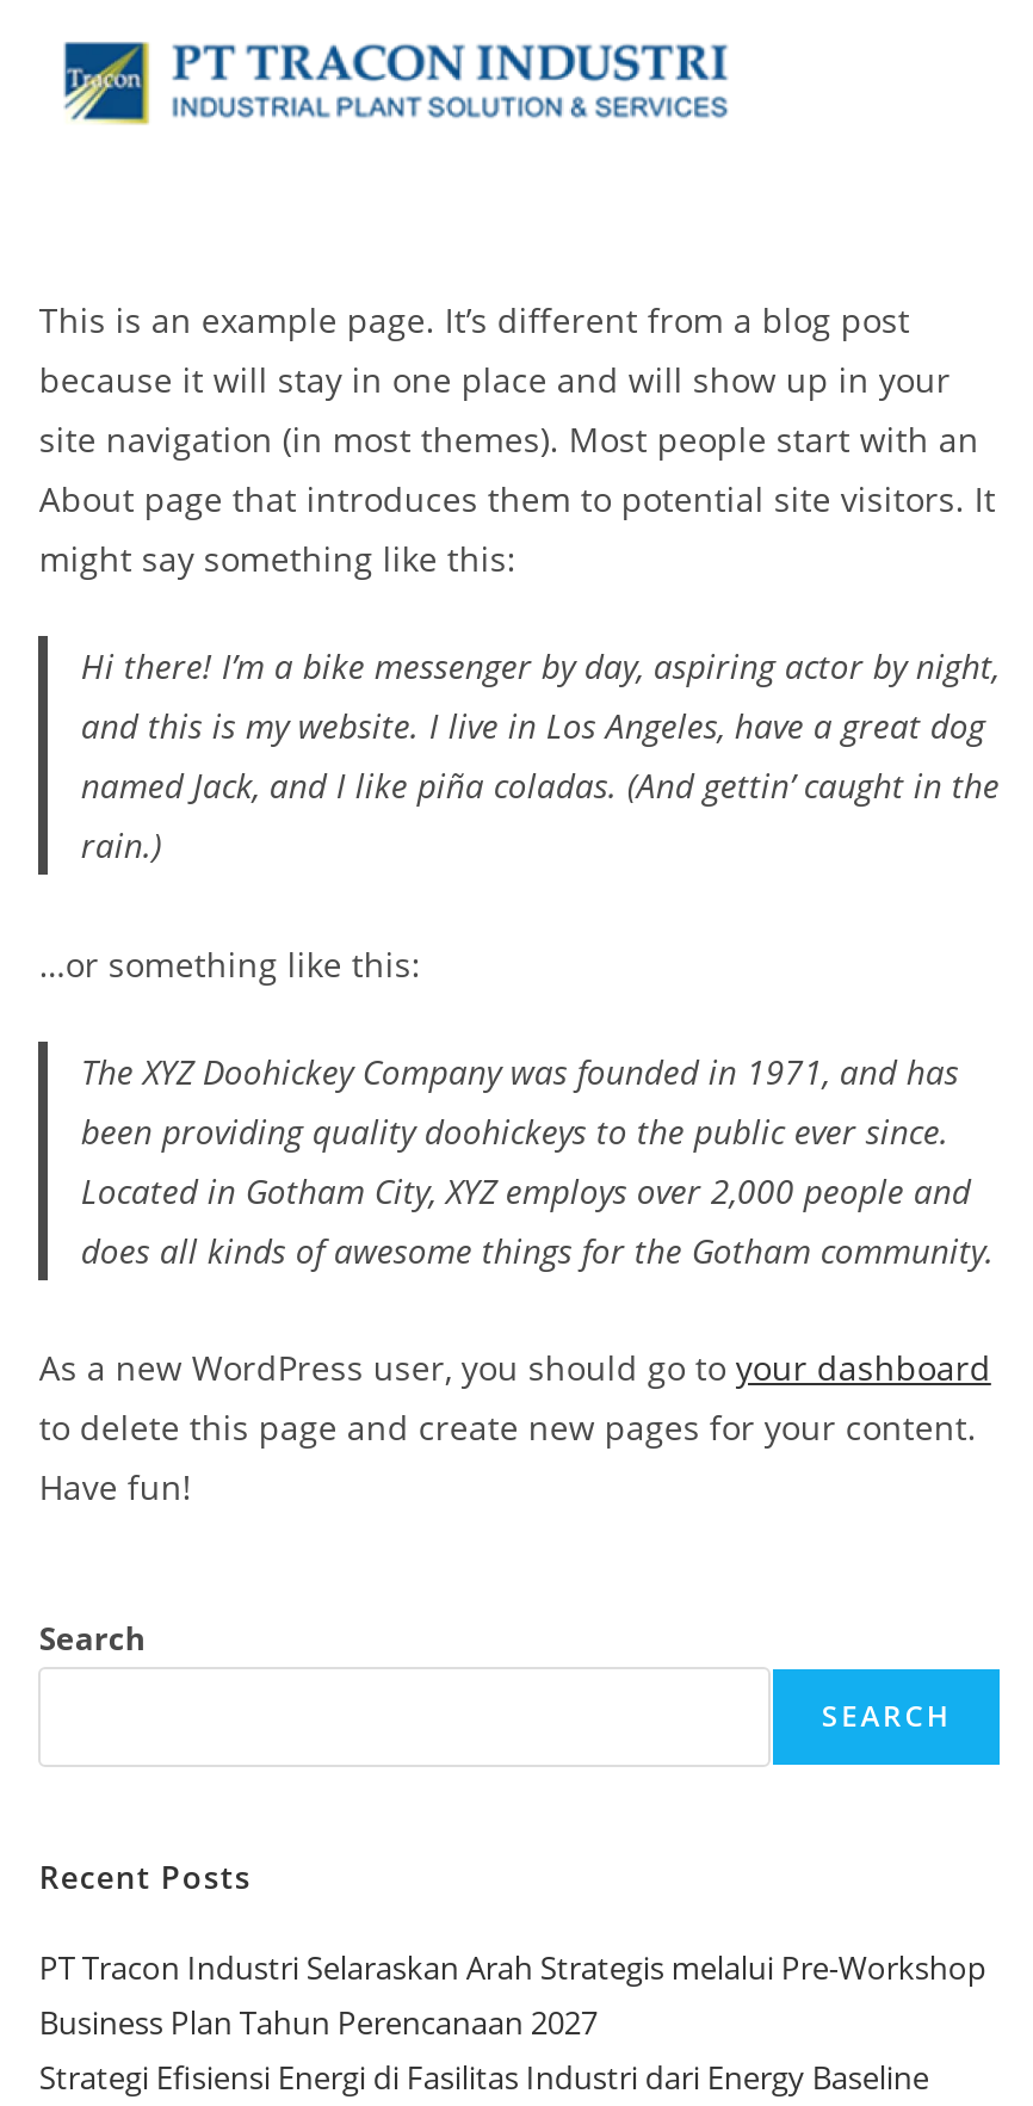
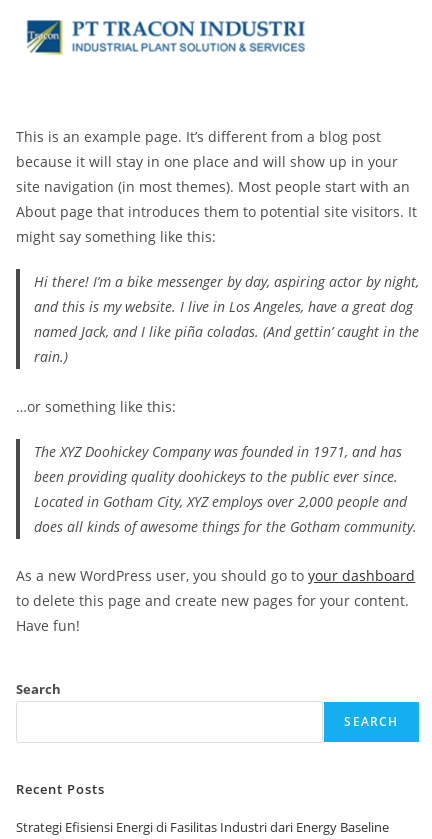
- PT Tracon Industri Selaraskan Arah Strategis melalui Pre-Workshop
- Business Plan Tahun Perencanaan 2027
